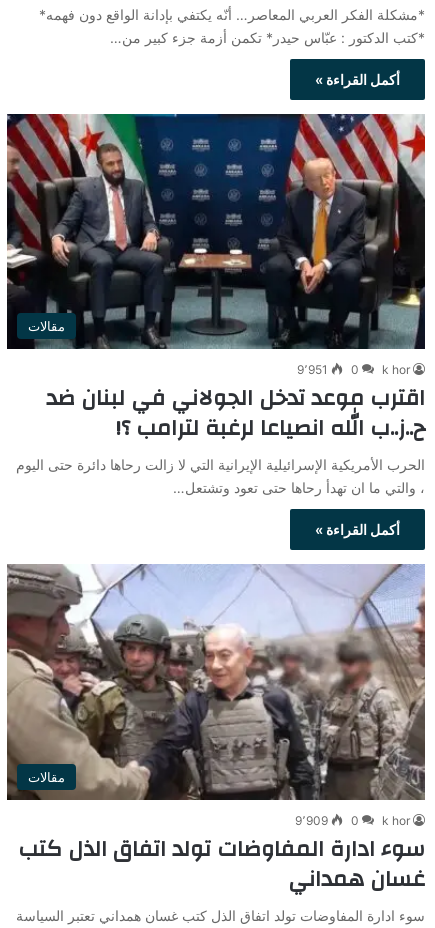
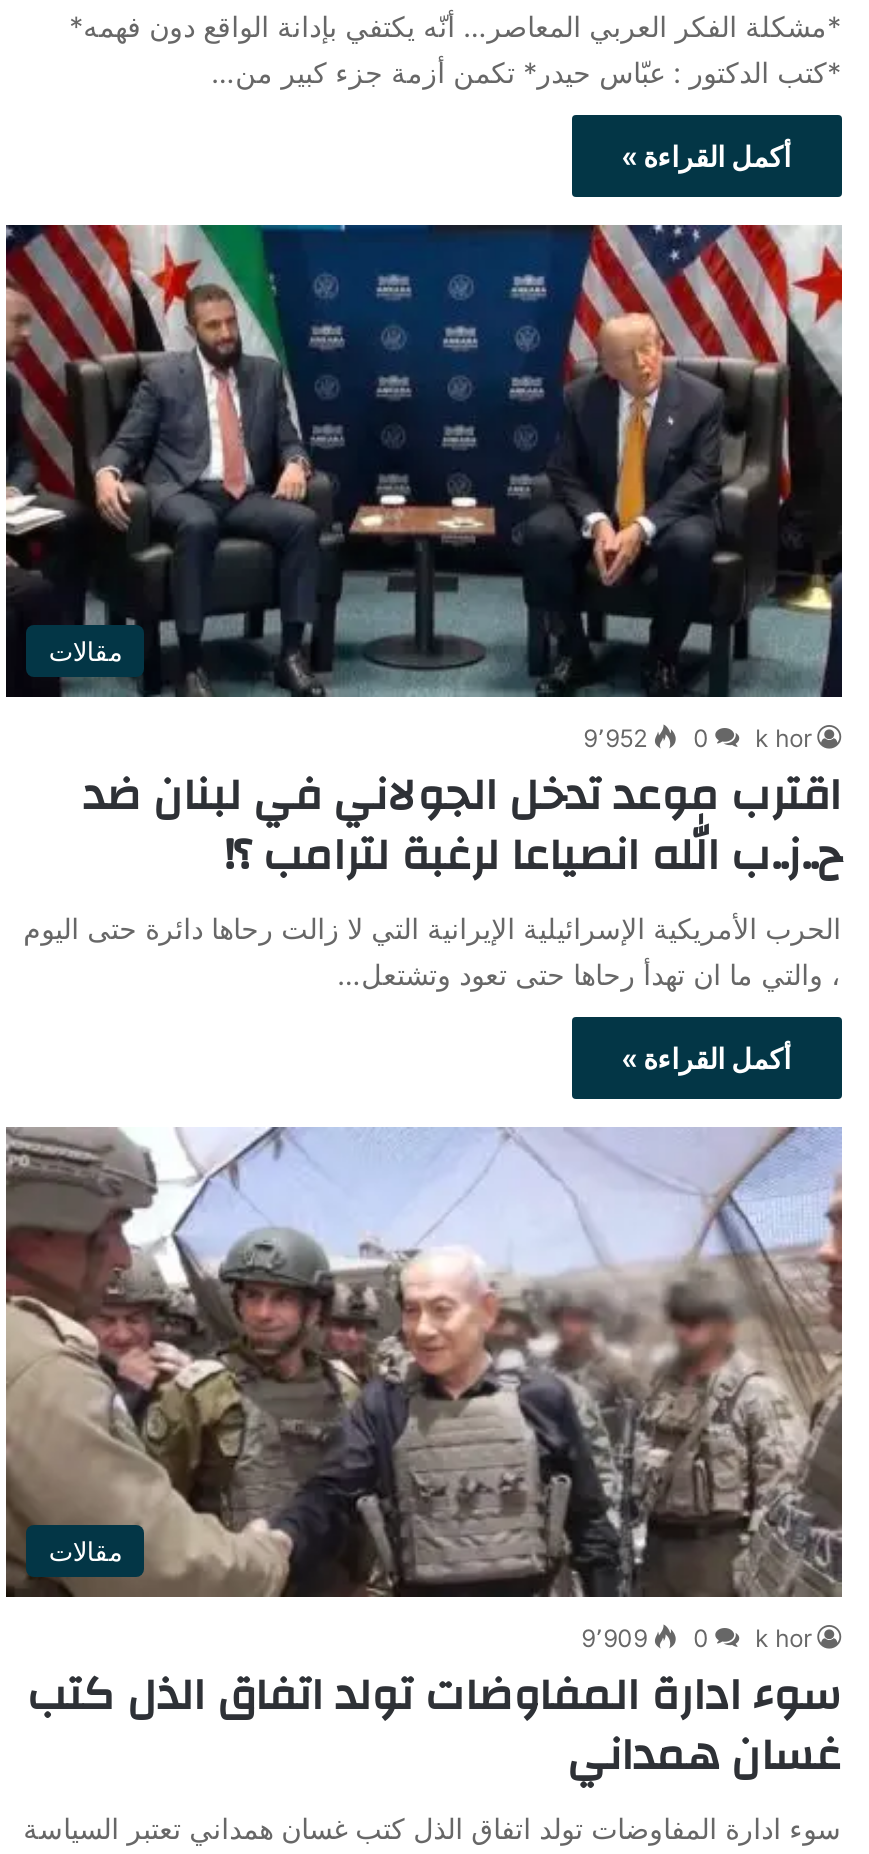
- 9٬951 0 k hor
+ 9٬952 0 k hor
